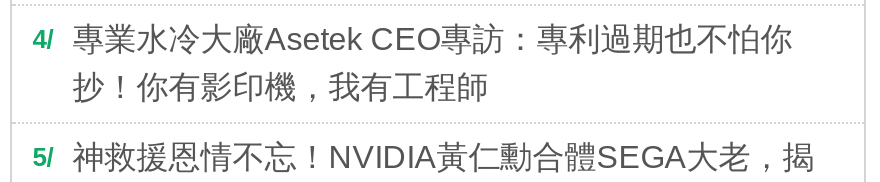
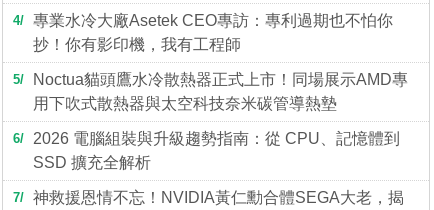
+ Noctua貓頭鷹水冷散熱器正式上市！同場展示AMD專
+ 用下吹式散熱器與太空科技奈米碳管導熱墊
+ 6
+ 2026 電腦組裝與升級趨勢指南：從 CPU、記憶體到
+ SSD 擴充全解析
+ 7
